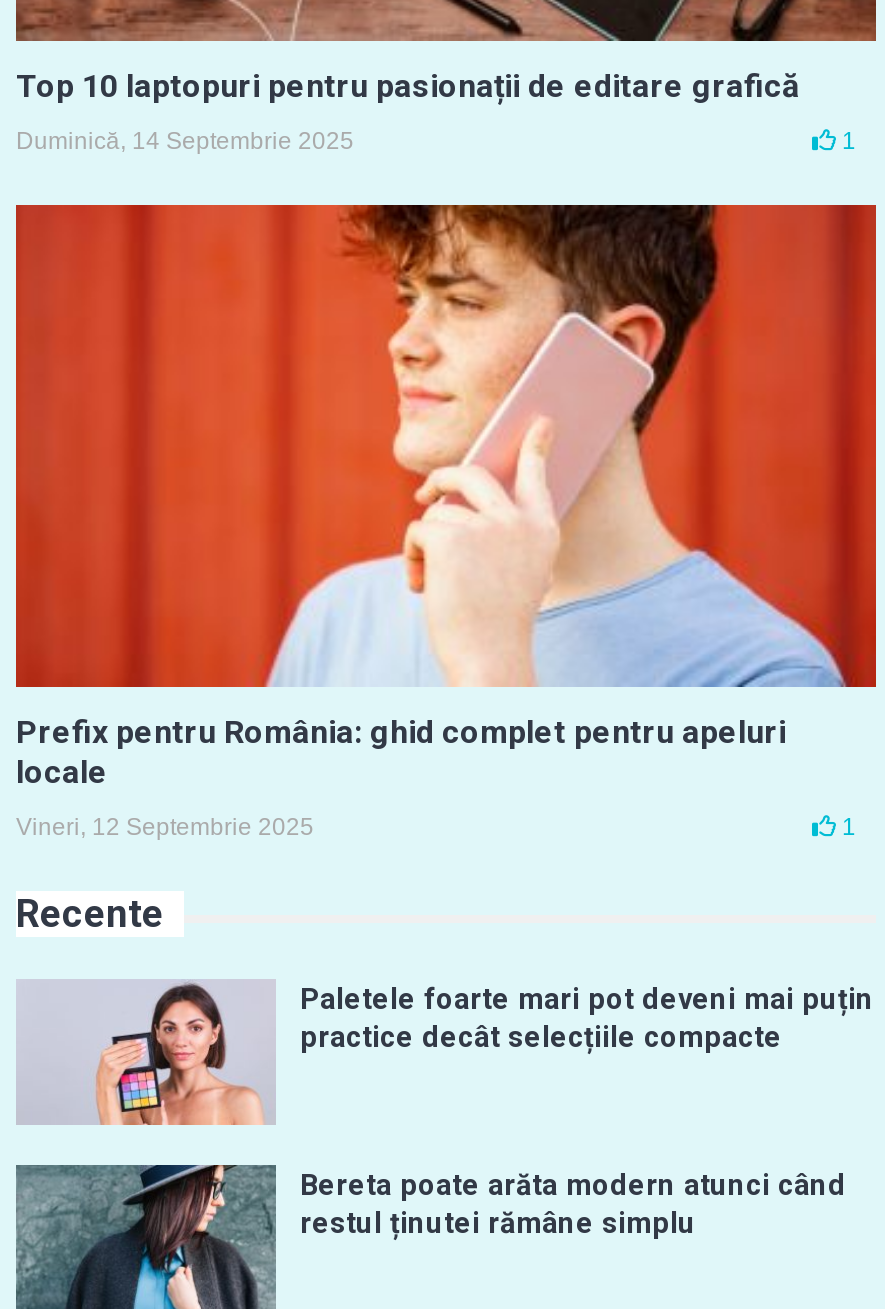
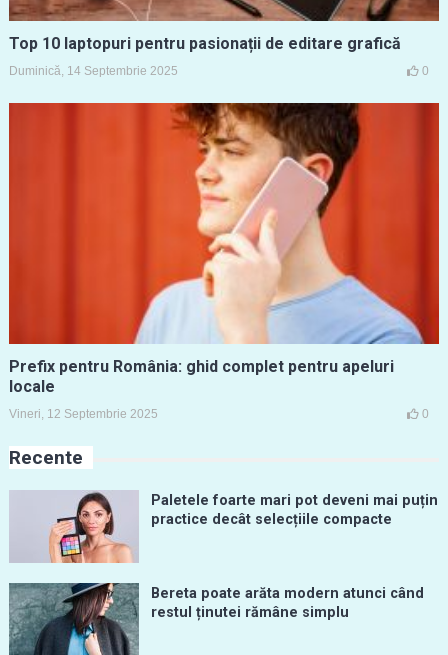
- 1
+ 0

- 1
+ 0
